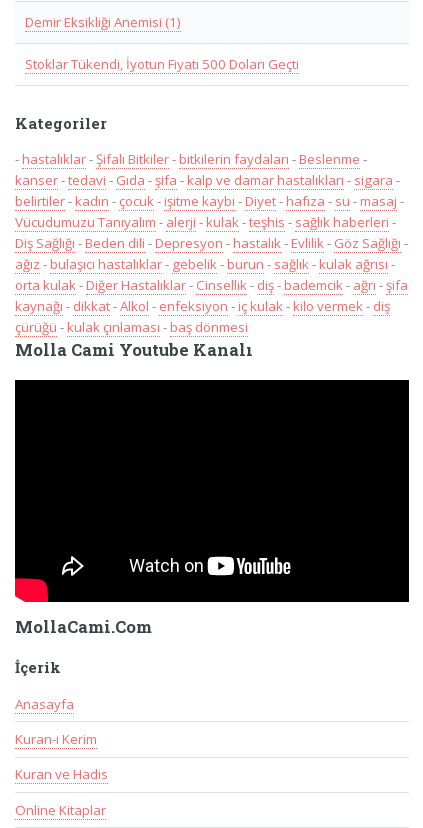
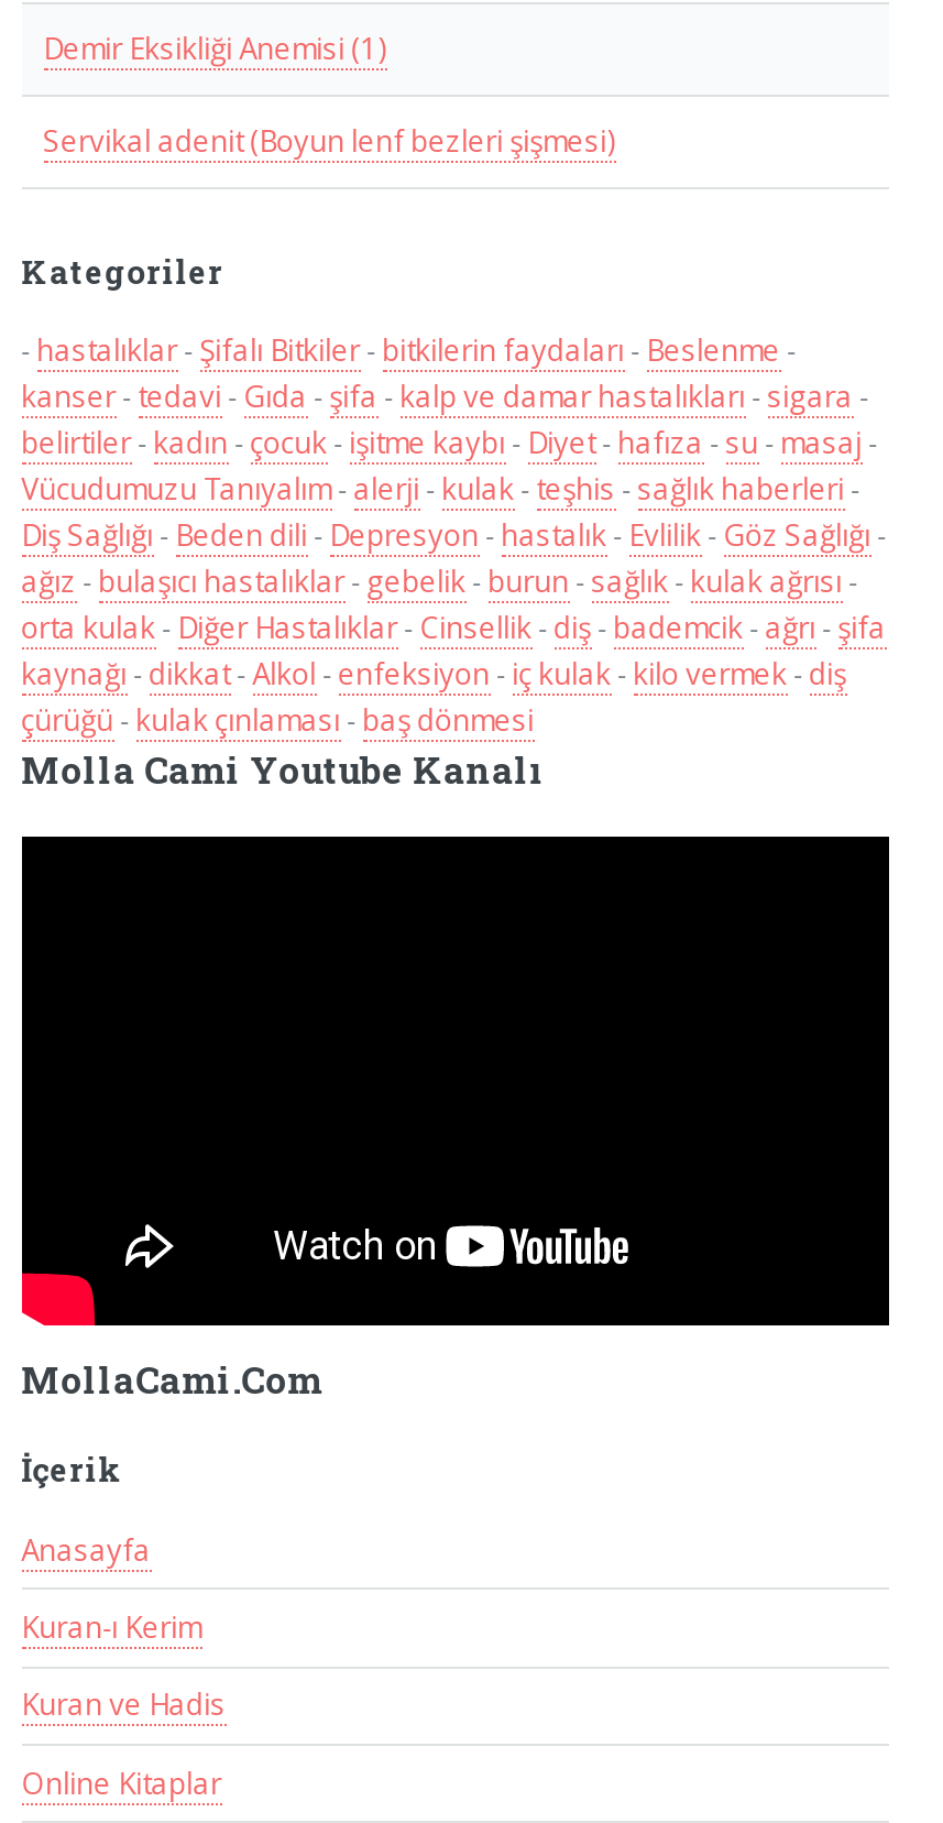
- Stoklar Tükendi, İyotun Fiyatı 500 Doları Geçti
+ Servikal adenit (Boyun lenf bezleri şişmesi)
